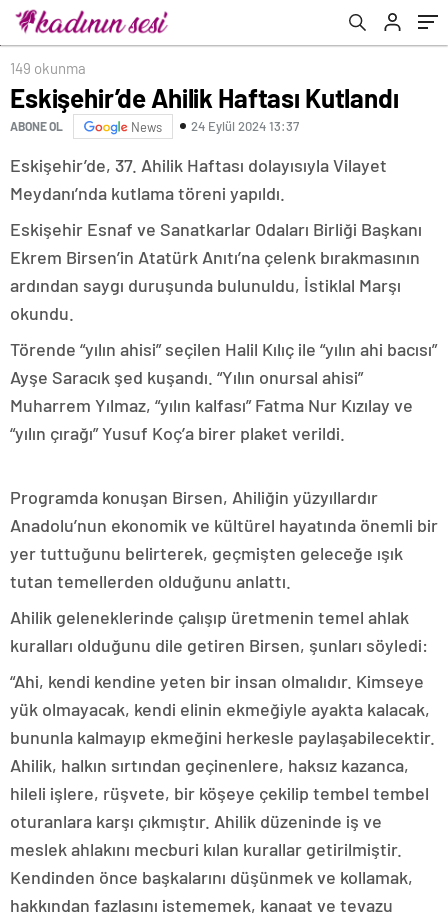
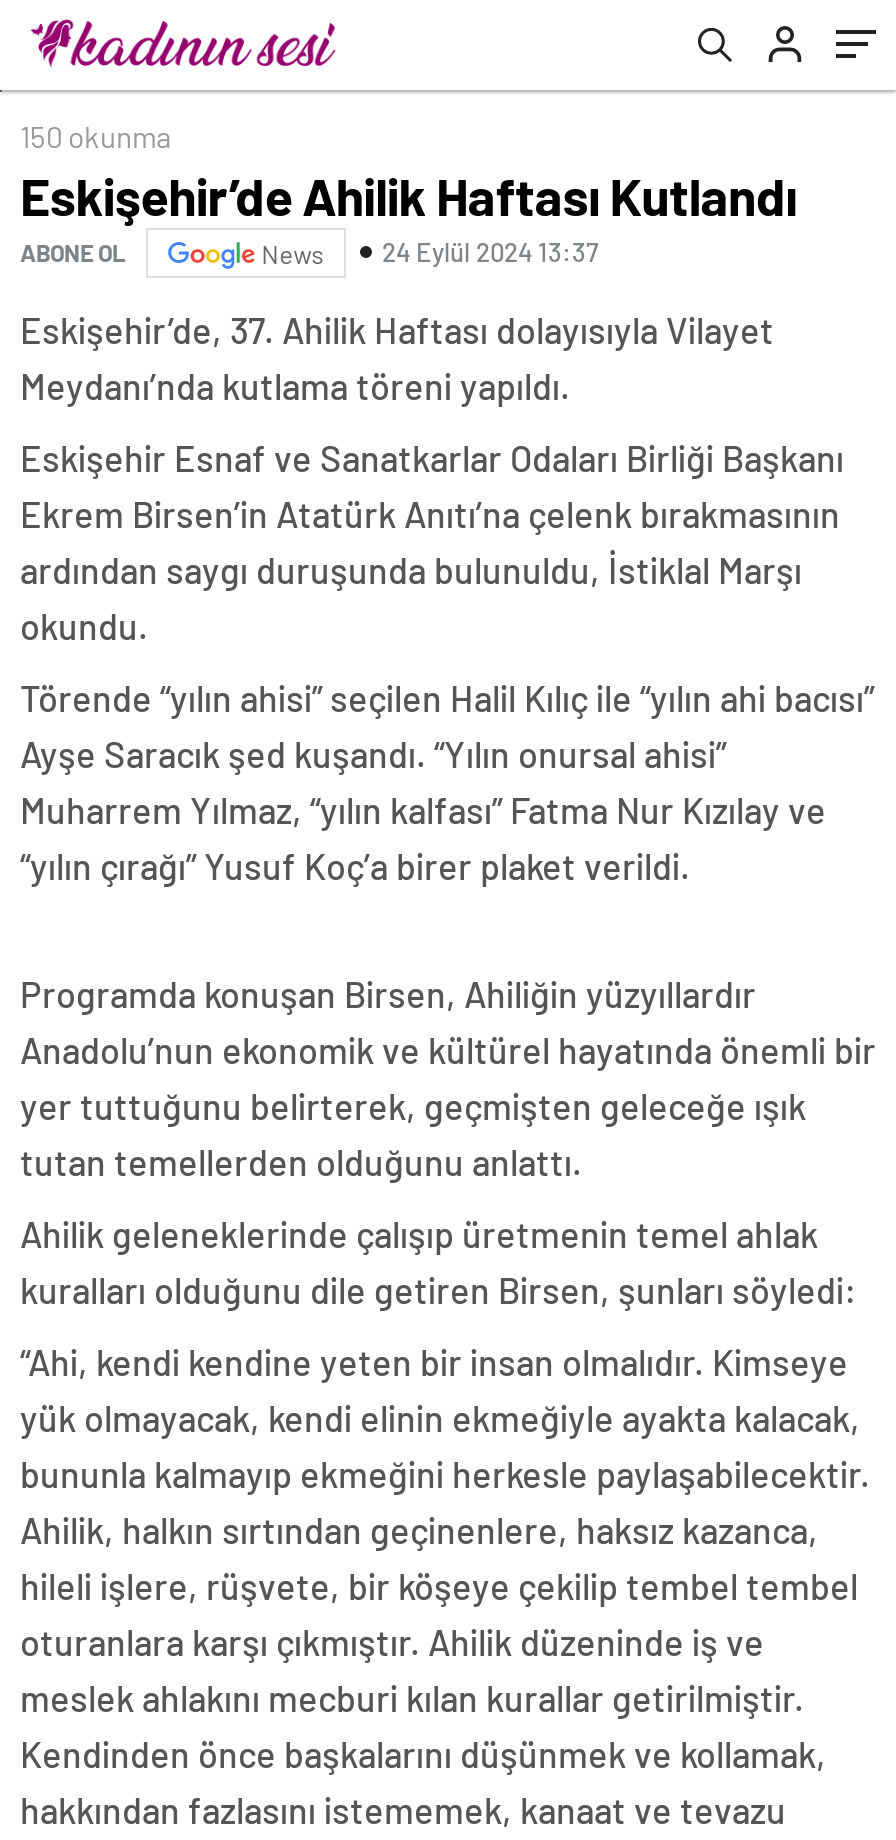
- 149 okunma
+ 150 okunma
